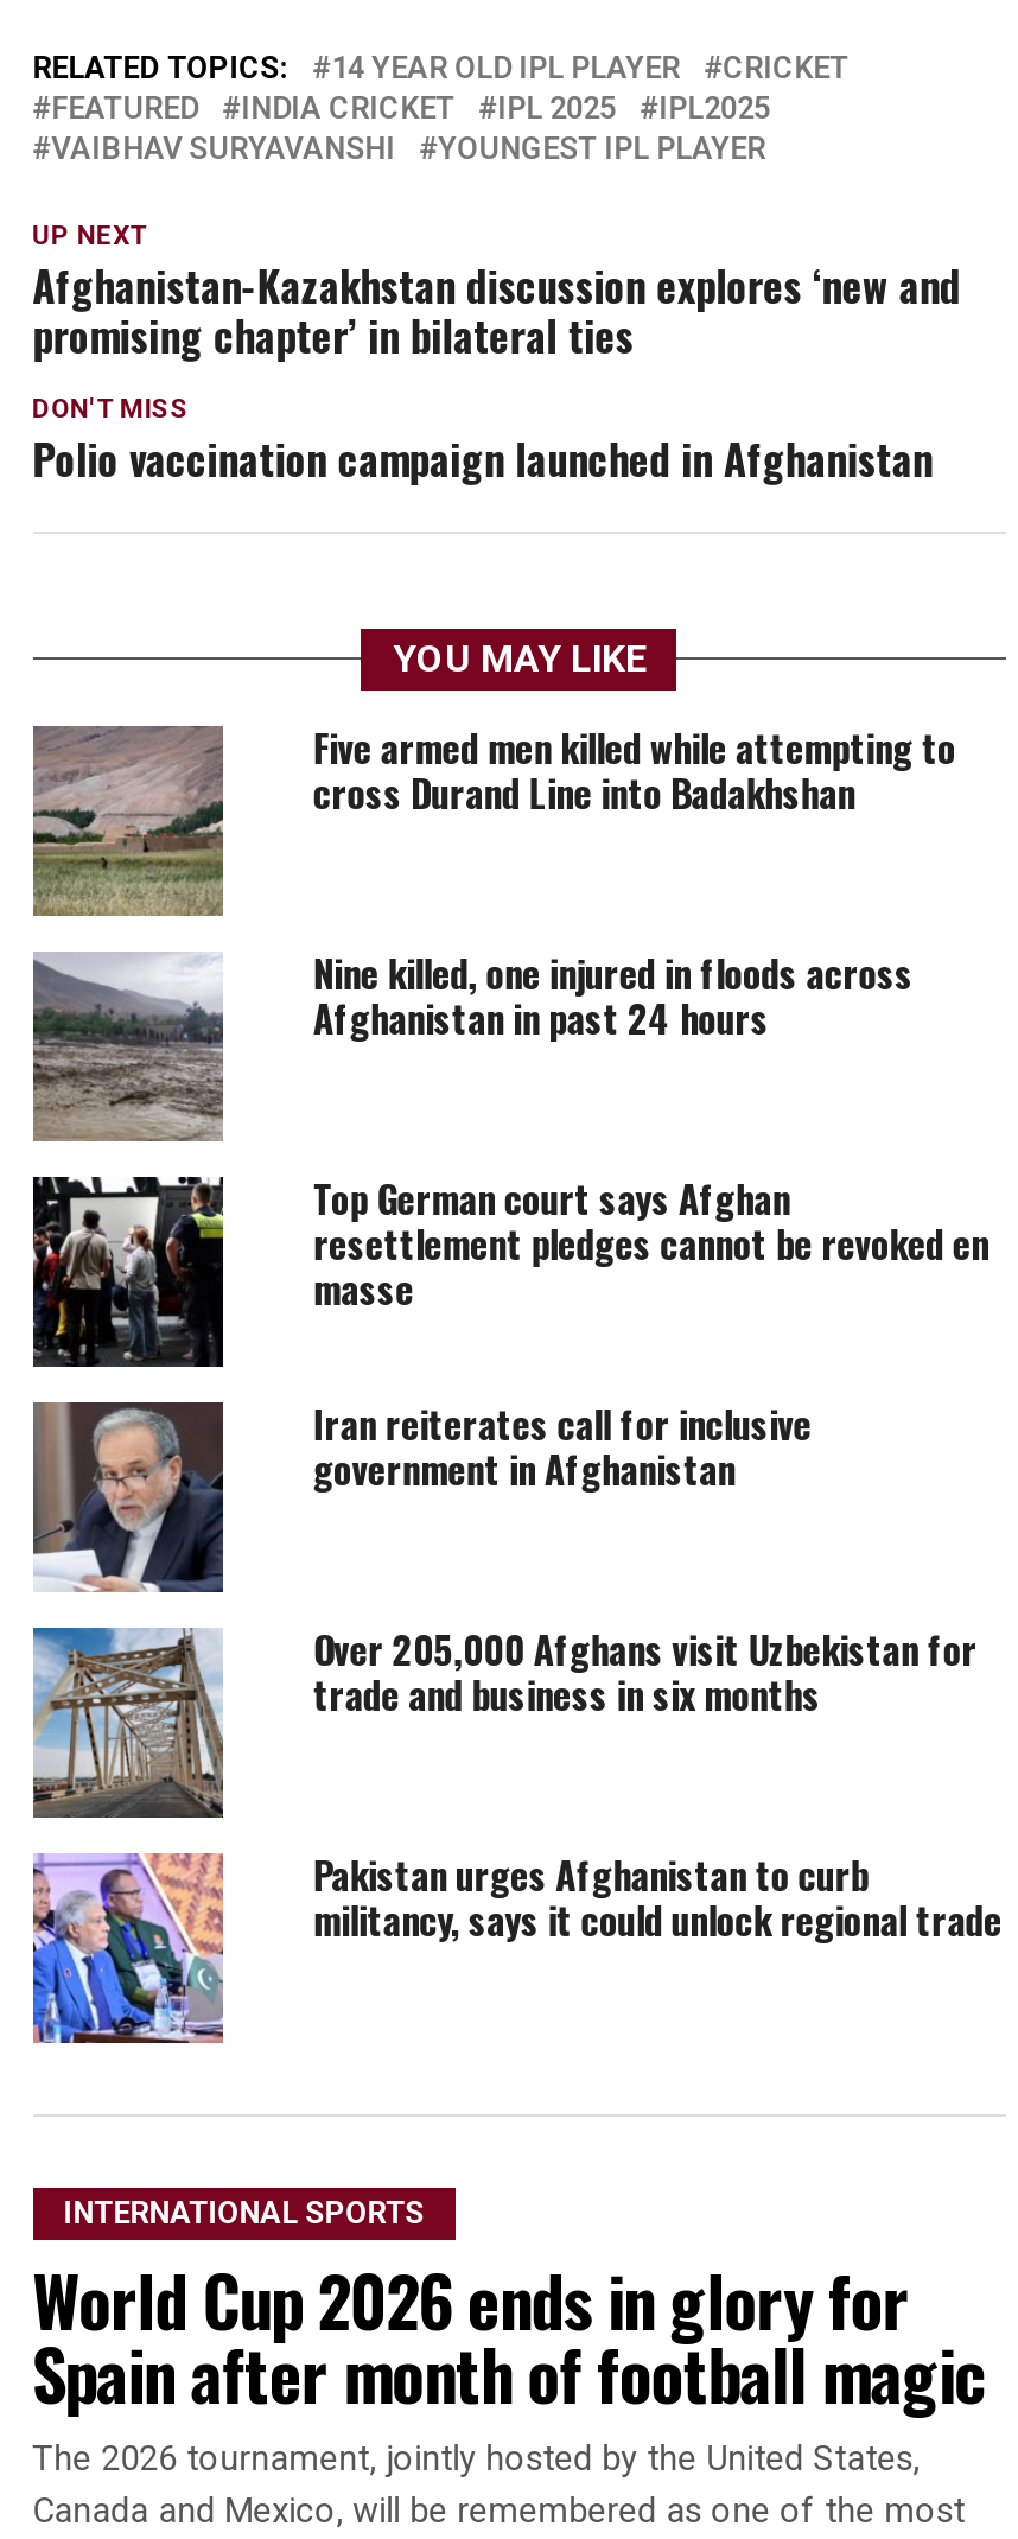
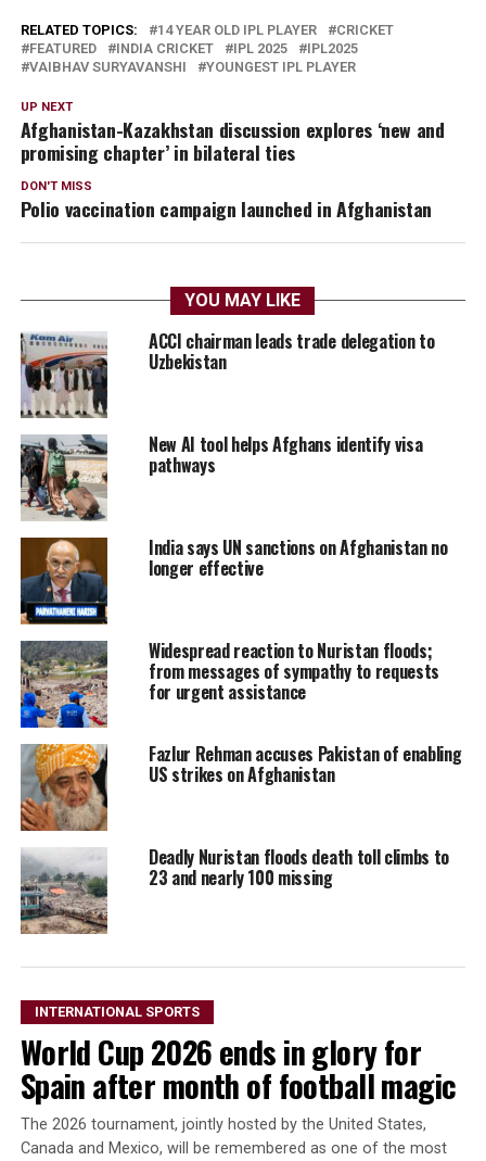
- [image]
- Five armed men killed while attempting to
- cross Durand Line into Badakhshan
+ [image]
+ ACCI chairman leads trade delegation to
+ Uzbekistan

- [image]
- Nine killed, one injured in floods across
- Afghanistan in past 24 hours
+ [image]
+ New AI tool helps Afghans identify visa
+ pathways

- [image]
- Top German court says Afghan
- resettlement pledges cannot be revoked en
- masse
+ [image]
+ India says UN sanctions on Afghanistan no
+ longer effective

- [image]
- Iran reiterates call for inclusive
- government in Afghanistan
+ [image]
+ Widespread reaction to Nuristan floods;
+ from messages of sympathy to requests
+ for urgent assistance

- [image]
- Over 205,000 Afghans visit Uzbekistan for
- trade and business in six months
+ [image]
+ Fazlur Rehman accuses Pakistan of enabling
+ US strikes on Afghanistan

- [image]
- Pakistan urges Afghanistan to curb
- militancy, says it could unlock regional trade
+ [image]
+ Deadly Nuristan floods death toll climbs to
+ 23 and nearly 100 missing
